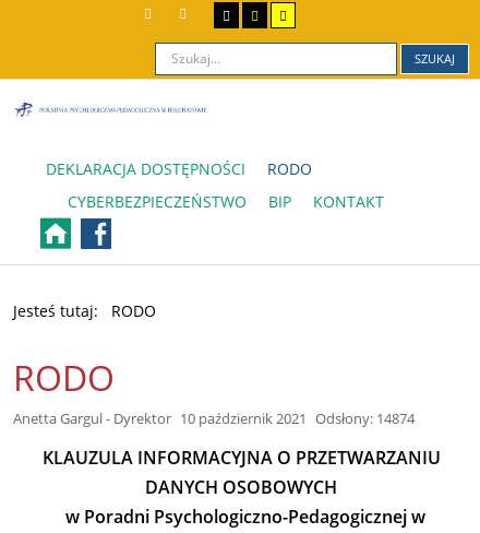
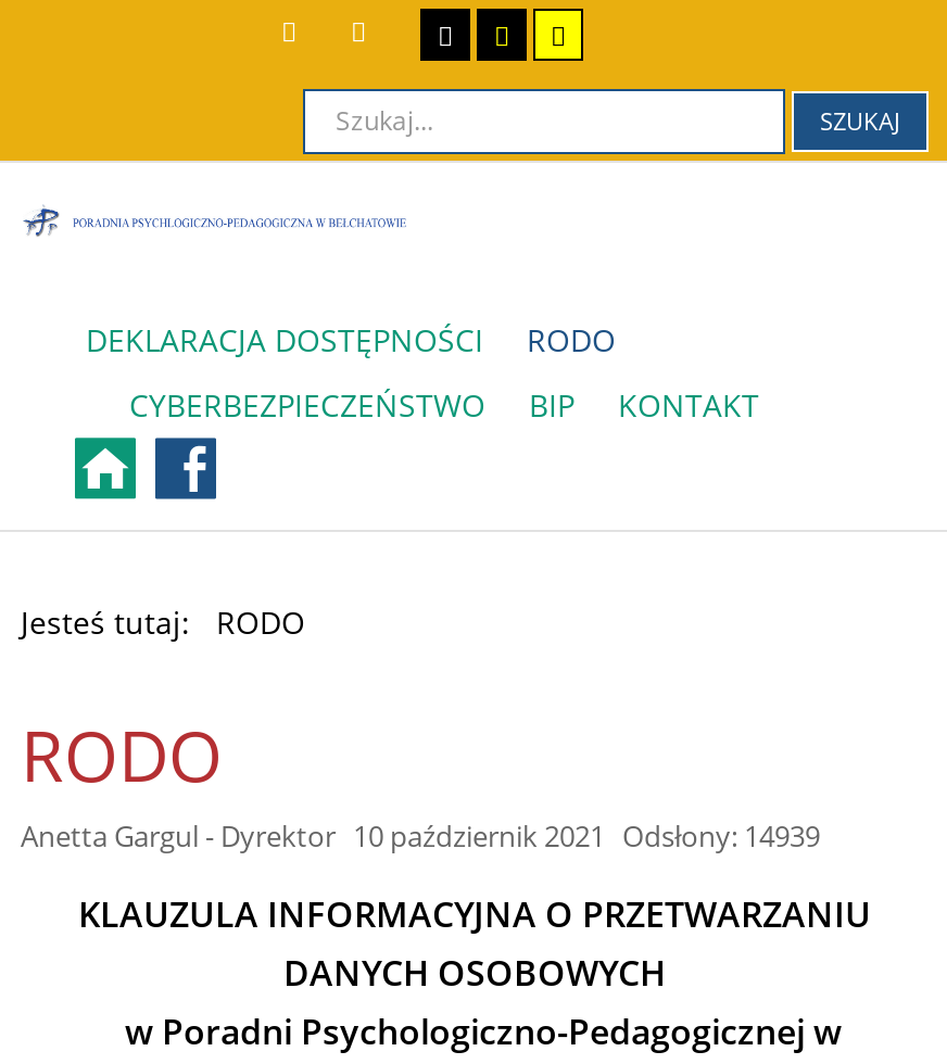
- Anetta Gargul - Dyrektor 10 październik 2021 Odsłony: 14874
+ Anetta Gargul - Dyrektor 10 październik 2021 Odsłony: 14939
